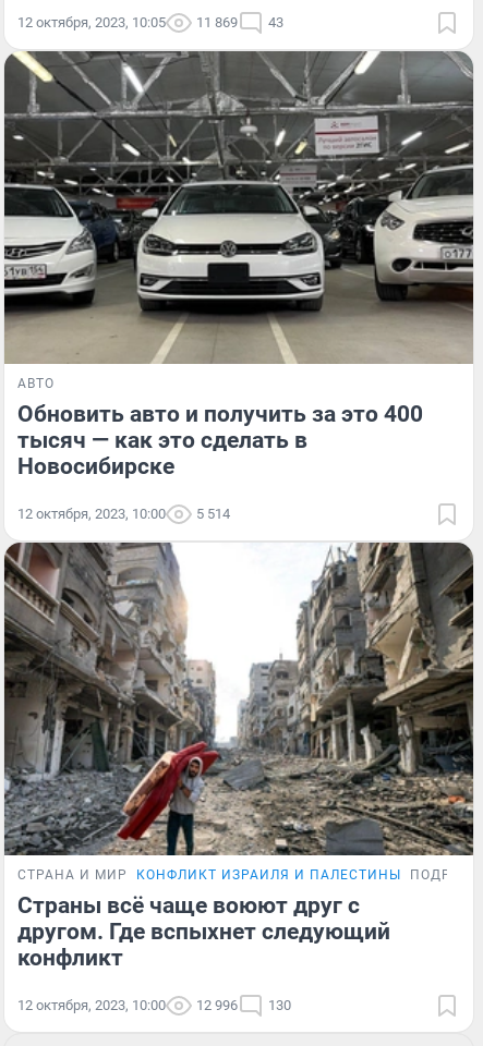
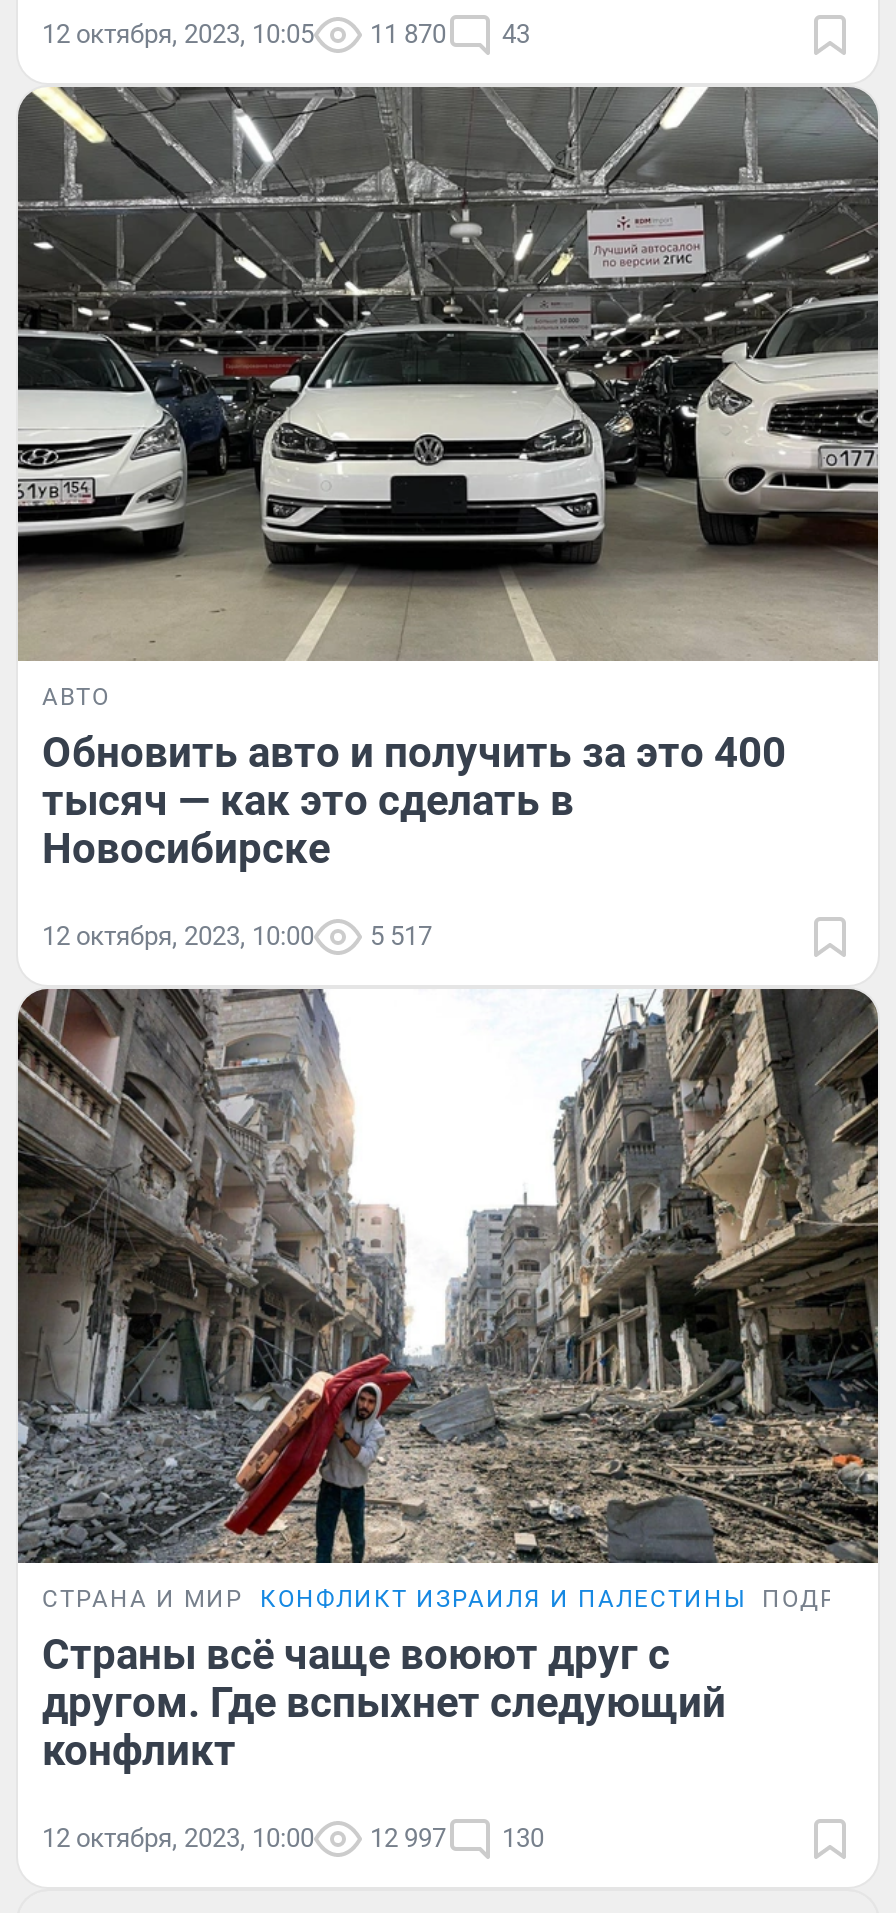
- 12 октября, 2023, 10:05 11 869 43
+ 12 октября, 2023, 10:05 11 870 43

- 12 октября, 2023, 10:00 5 514
+ 12 октября, 2023, 10:00 5 517

- 12 октября, 2023, 10:00 12 996 130
+ 12 октября, 2023, 10:00 12 997 130
